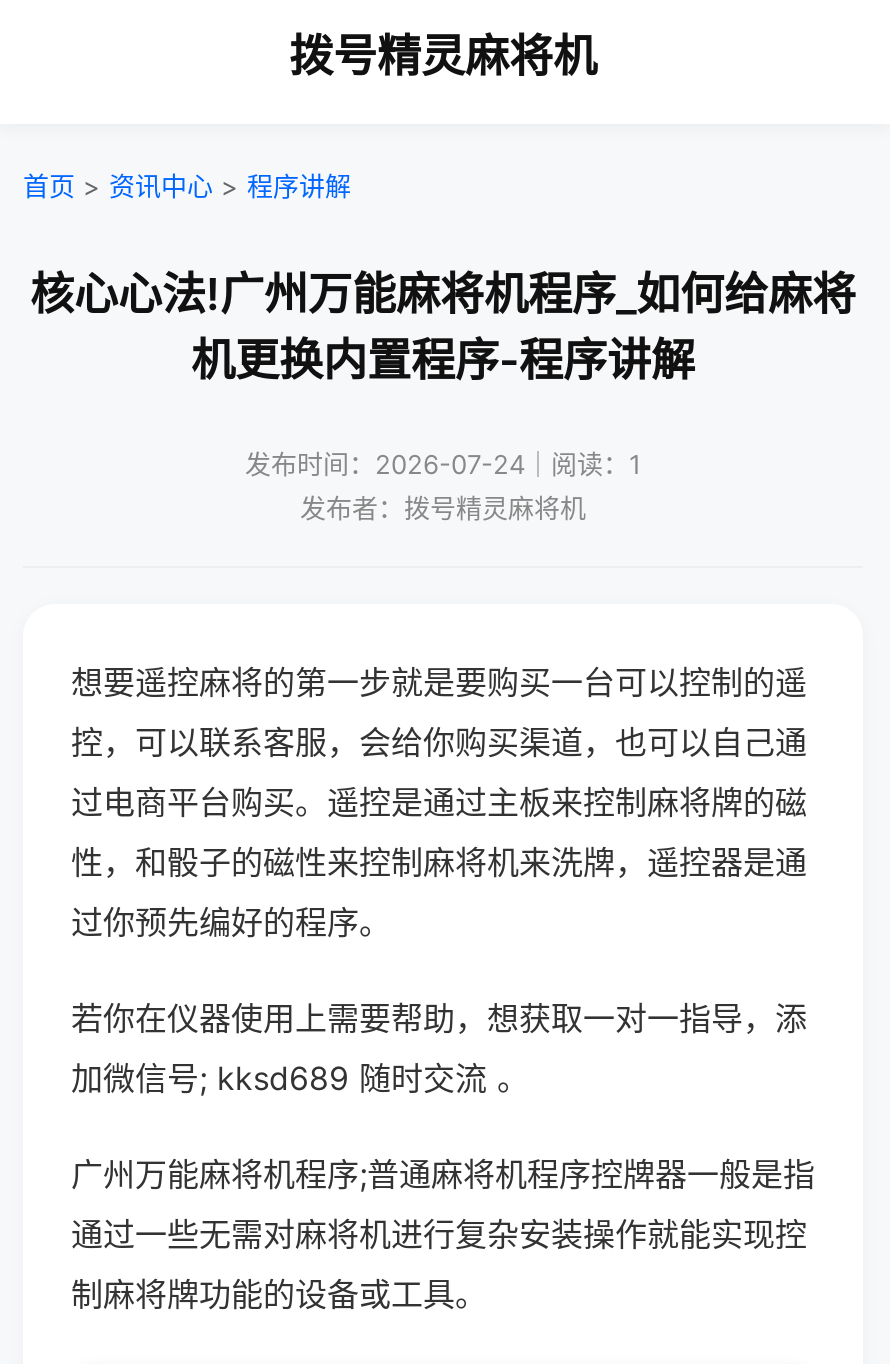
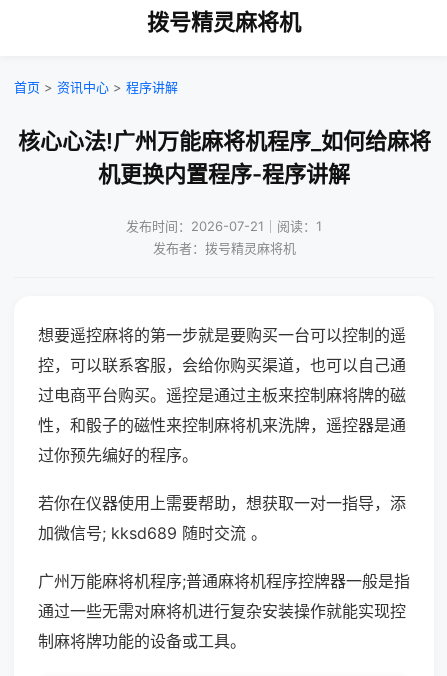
- 发布时间：2026-07-24｜阅读：1
+ 发布时间：2026-07-21｜阅读：1
